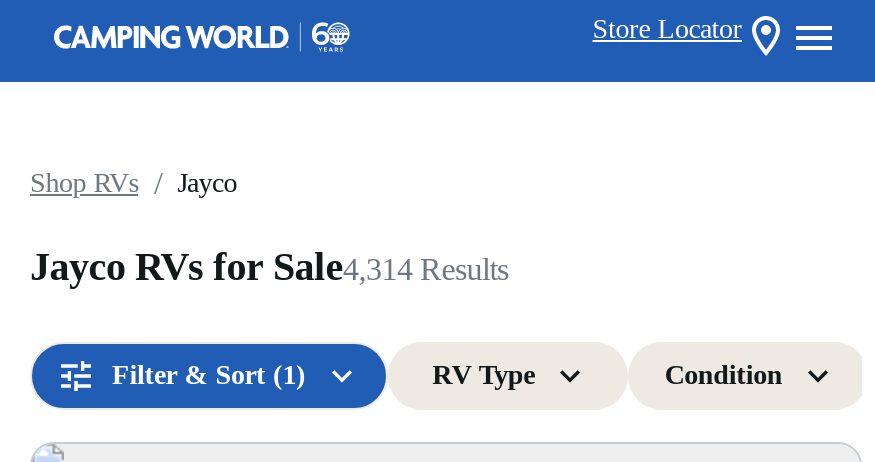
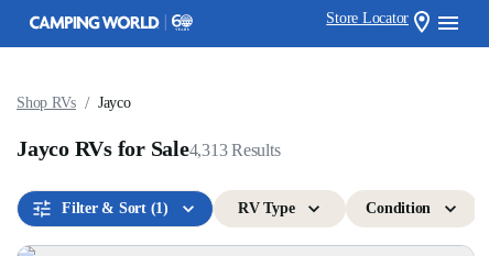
- Jayco RVs for Sale4,314 Results
+ Jayco RVs for Sale4,313 Results
